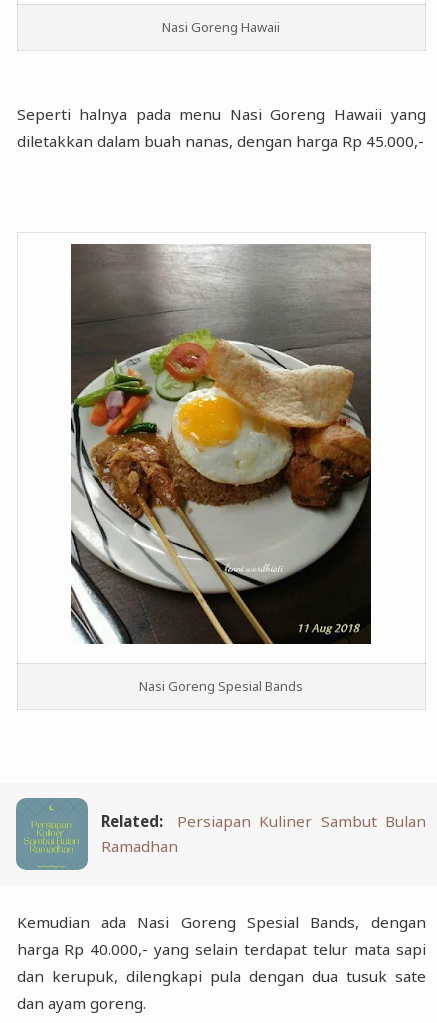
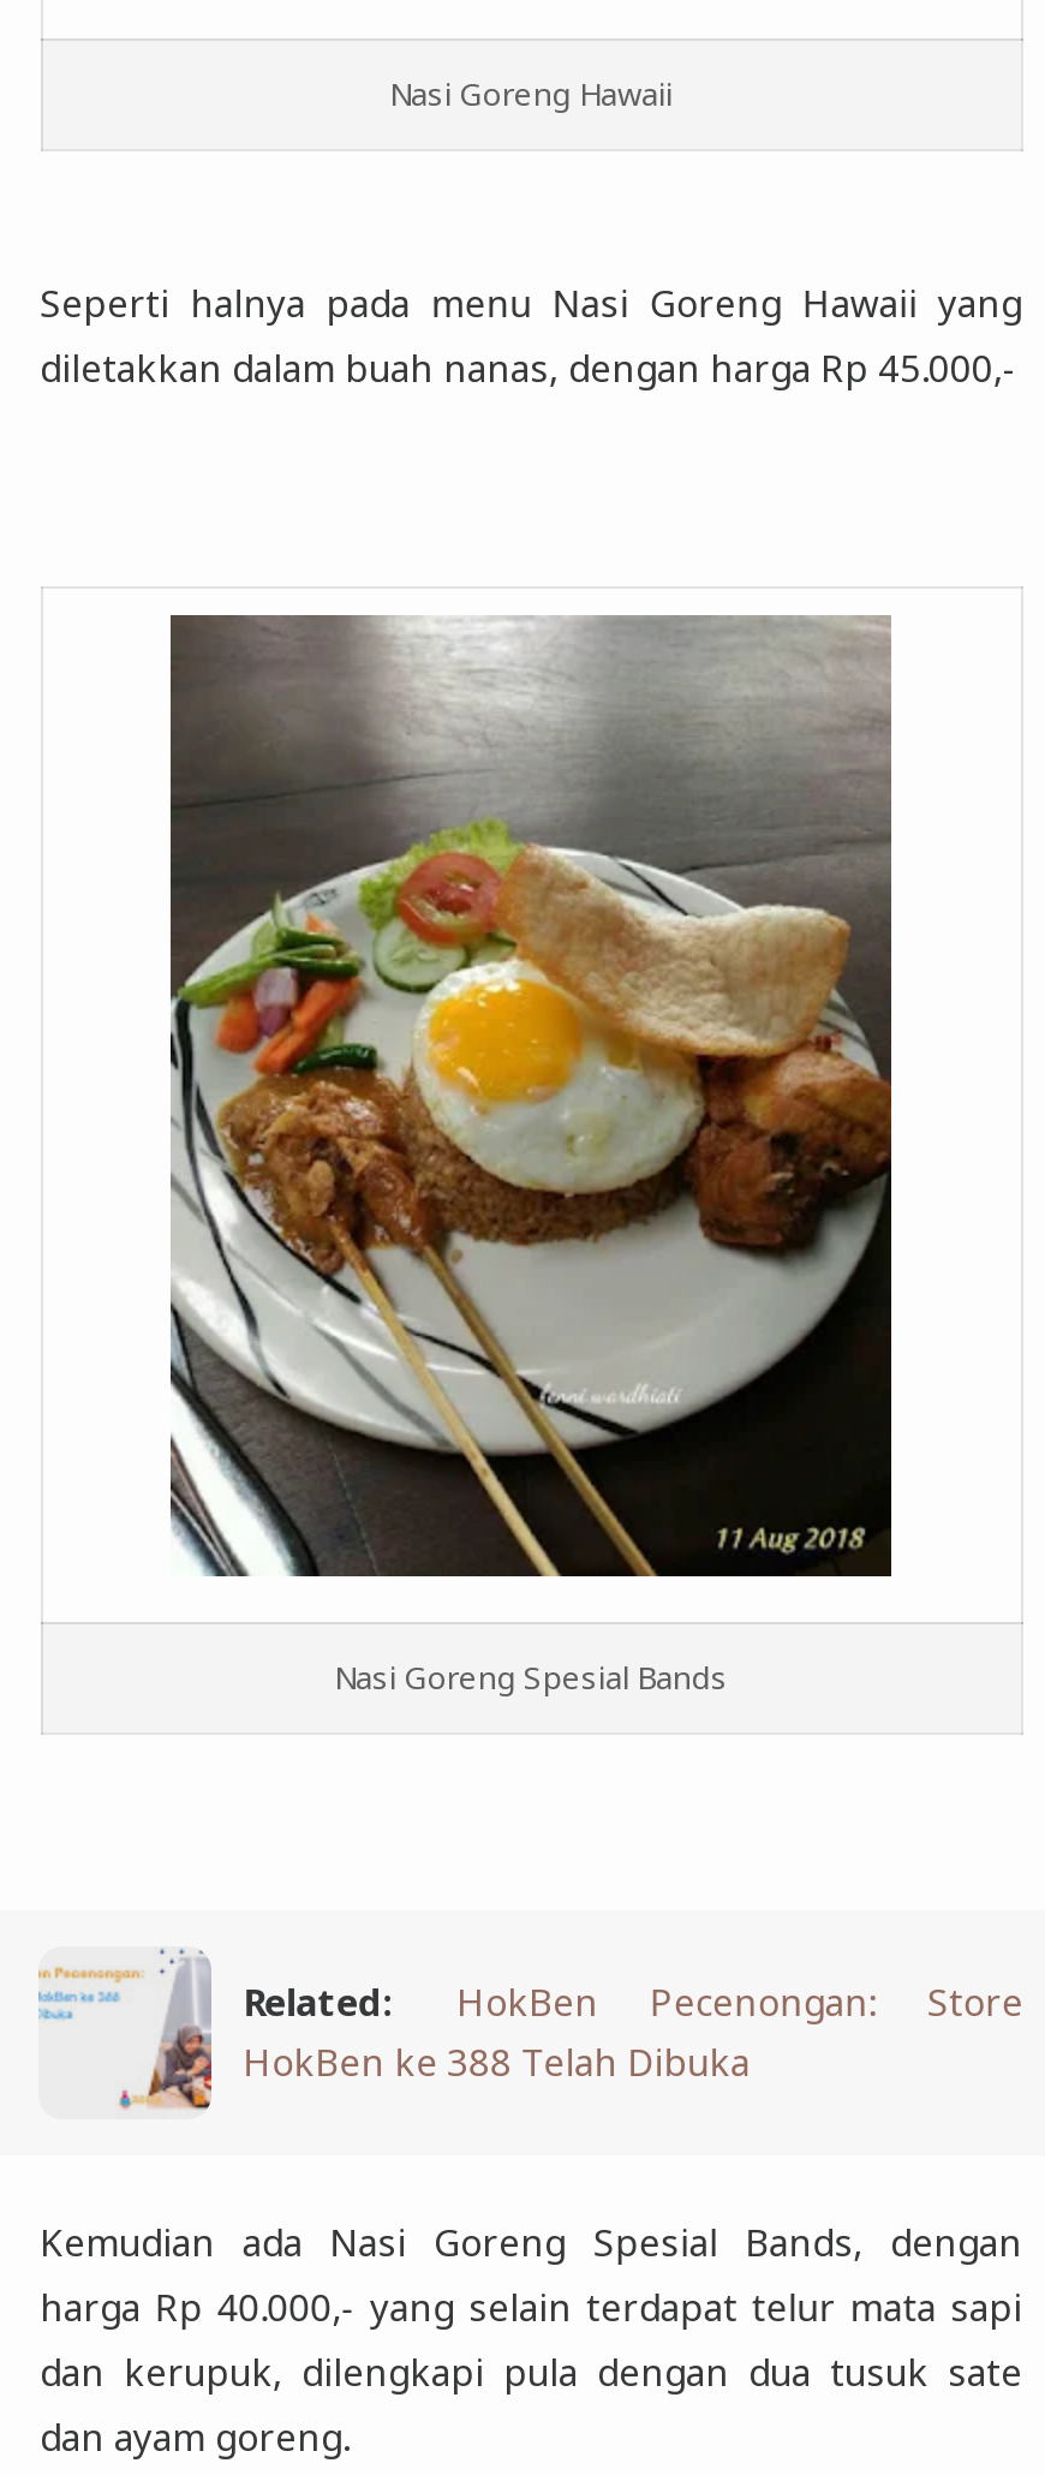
- [image]
- Persiapan Kuliner Sambut Bulan
- Ramadhan
+ [image]
+ HokBen Pecenongan: Store
+ HokBen ke 388 Telah Dibuka
